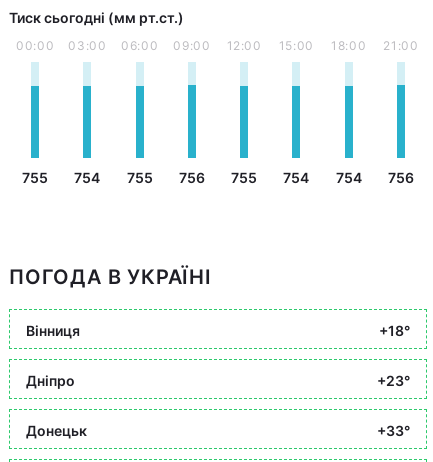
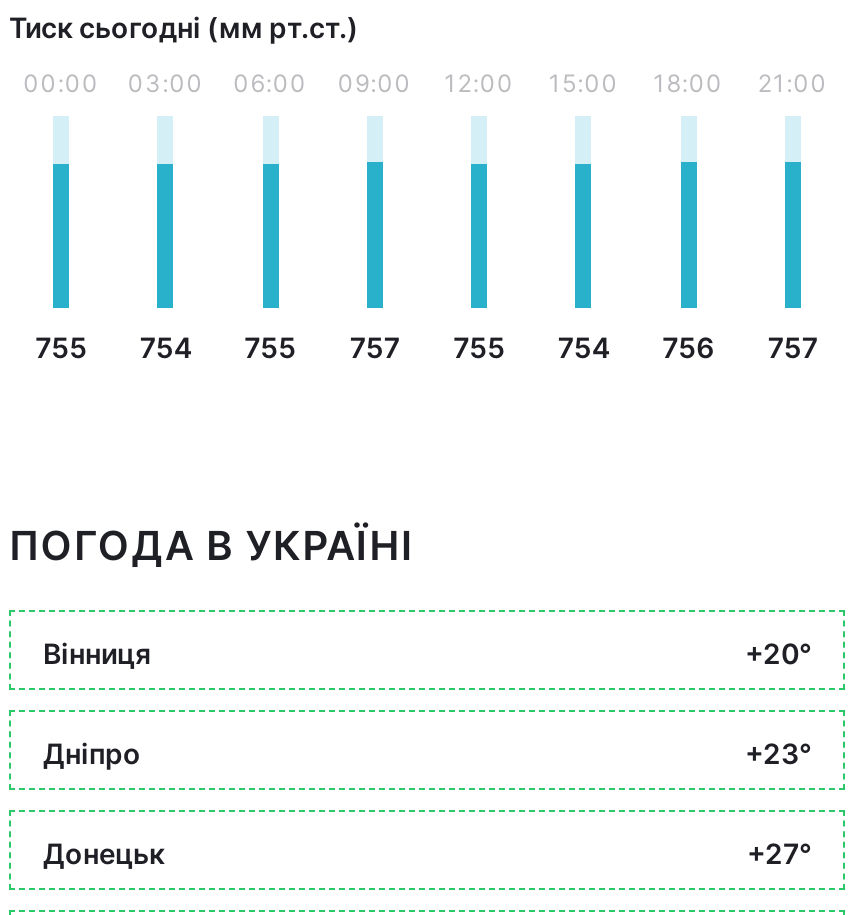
- 756
+ 757

- 754
+ 756

- 756
+ 757

- +18°
+ +20°

- +33°
+ +27°
